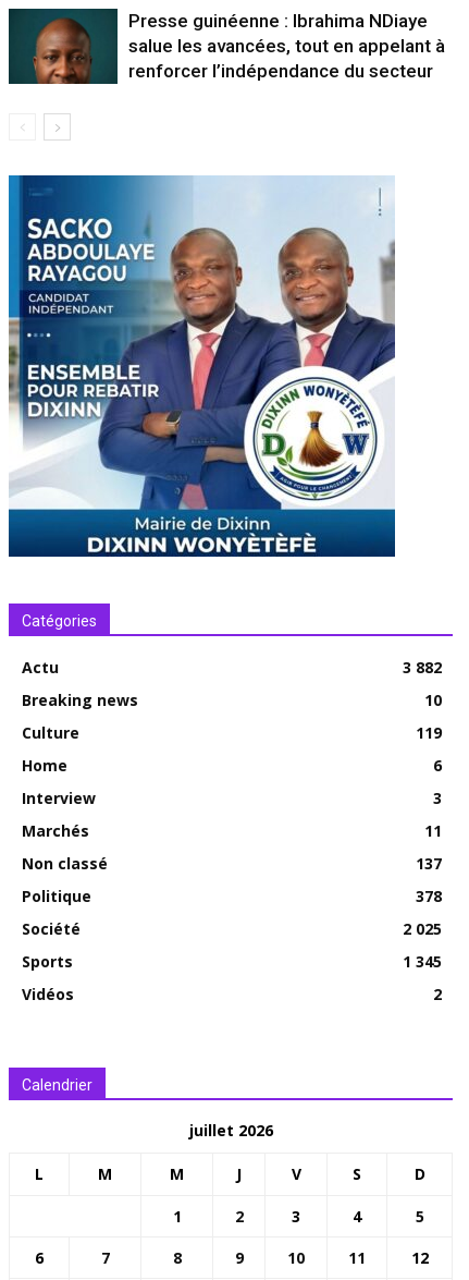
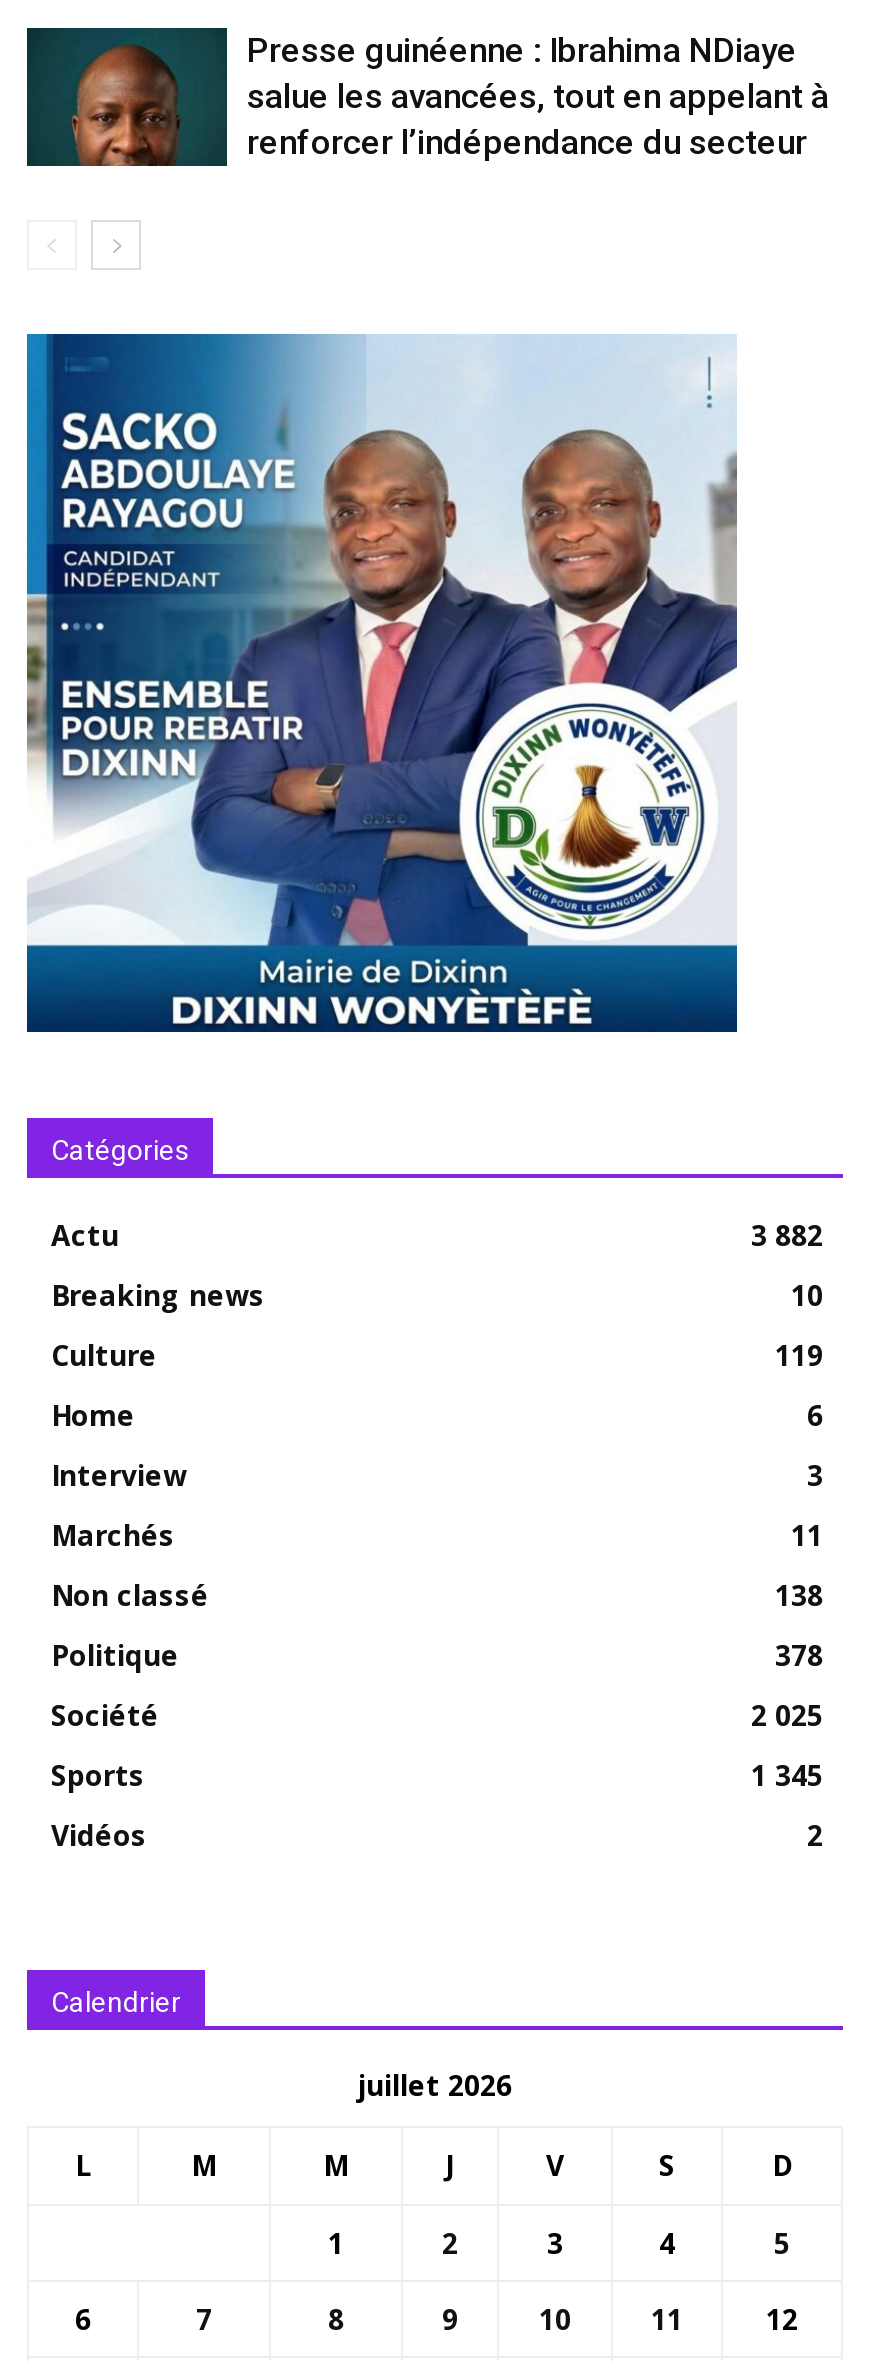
- 137
+ 138
